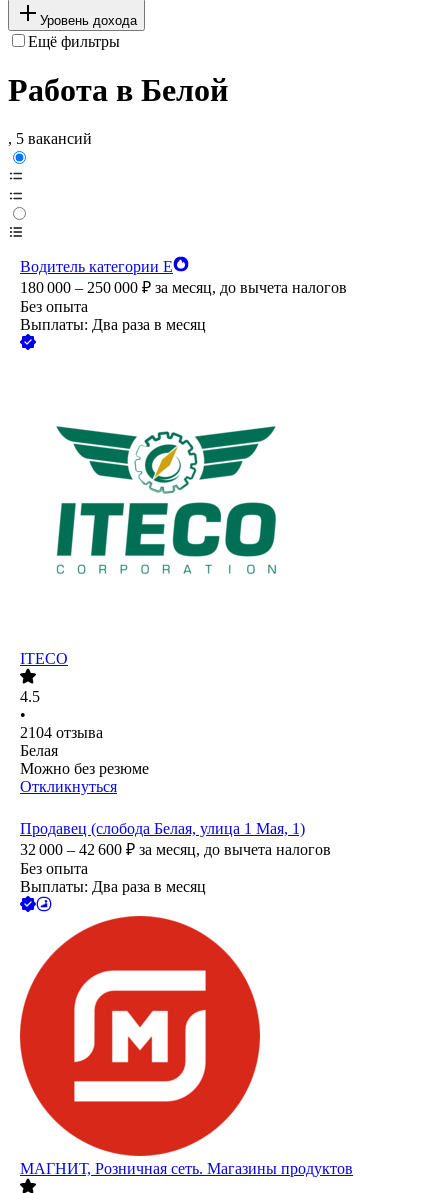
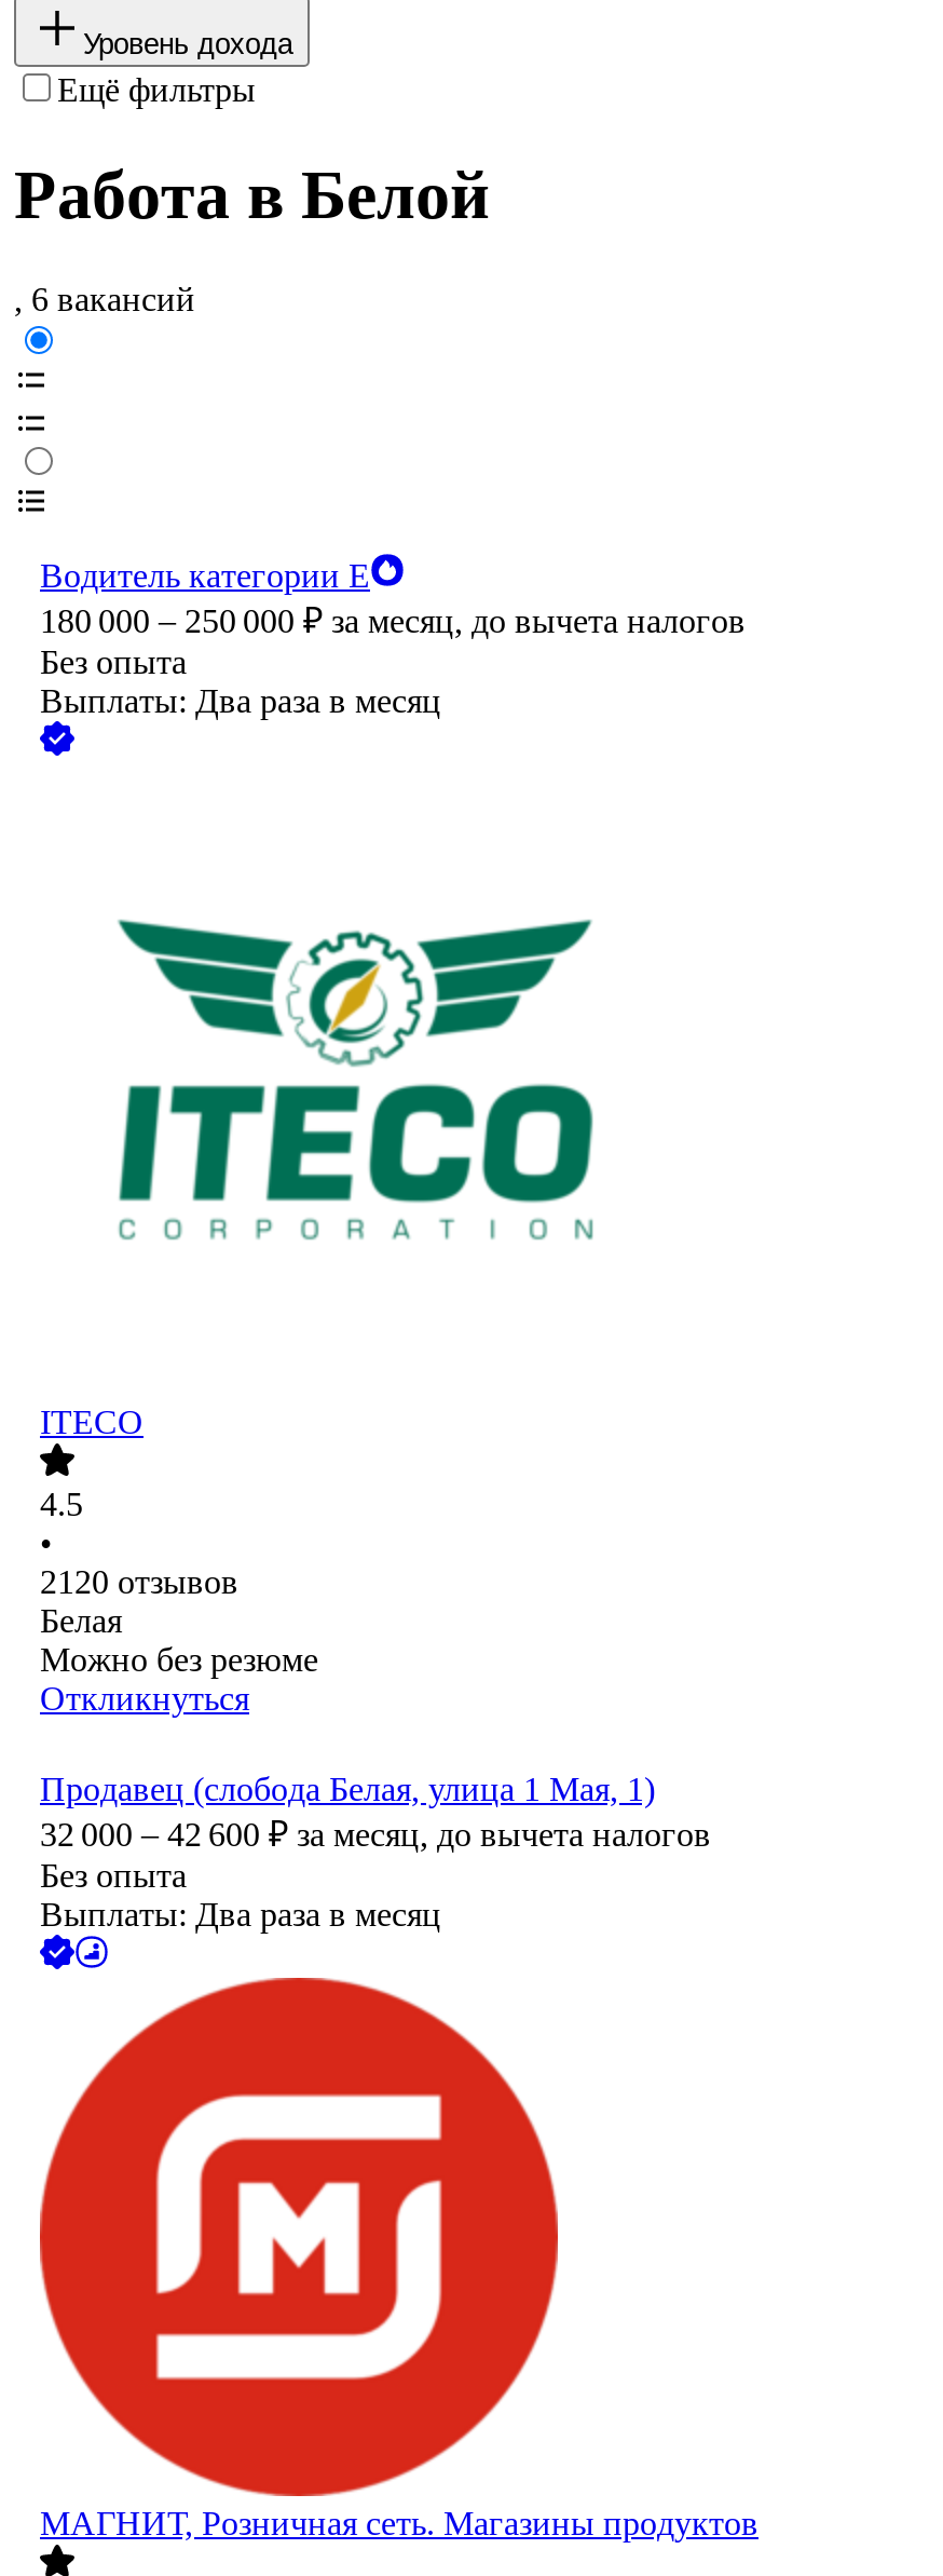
- , 5 вакансий
+ , 6 вакансий

- 2104 отзыва
+ 2120 отзывов
